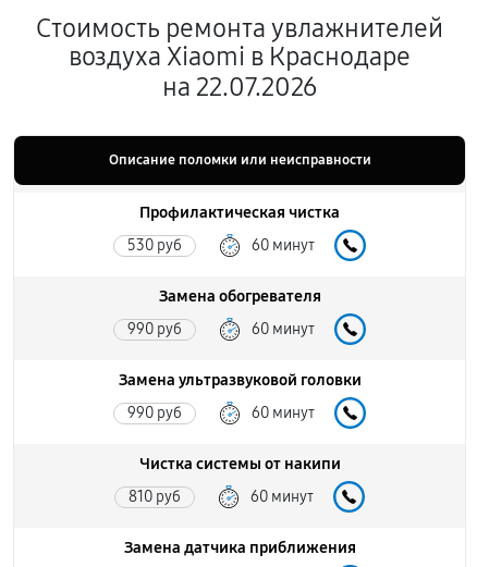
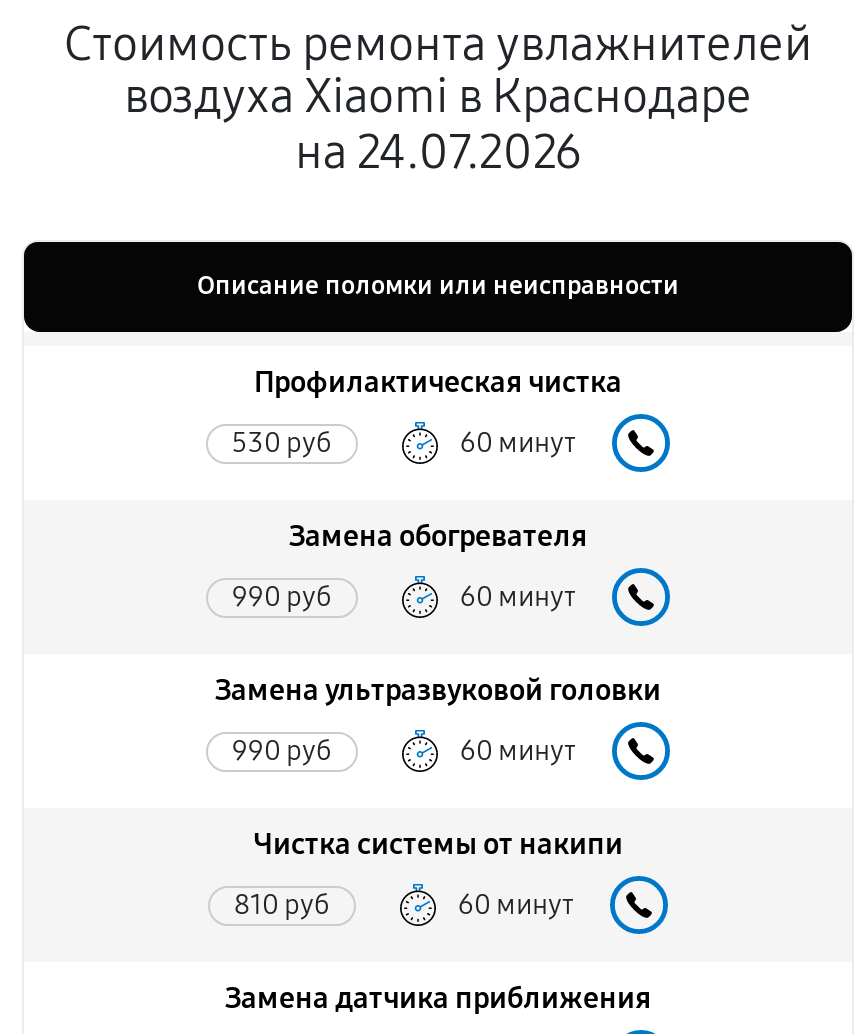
- на 22.07.2026
+ на 24.07.2026
